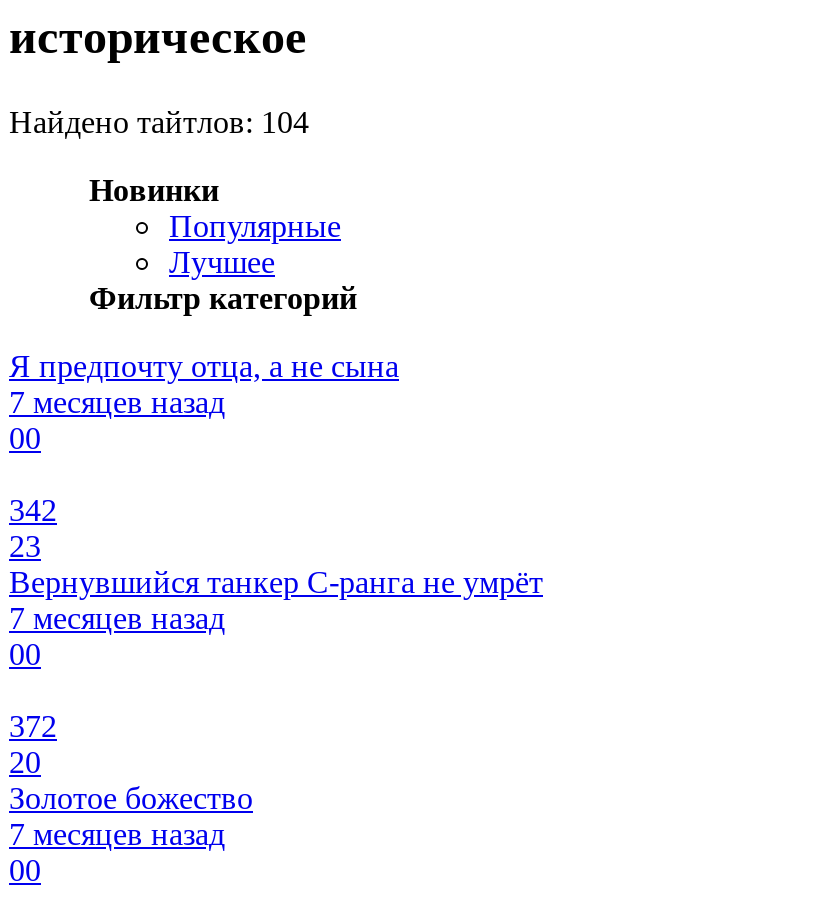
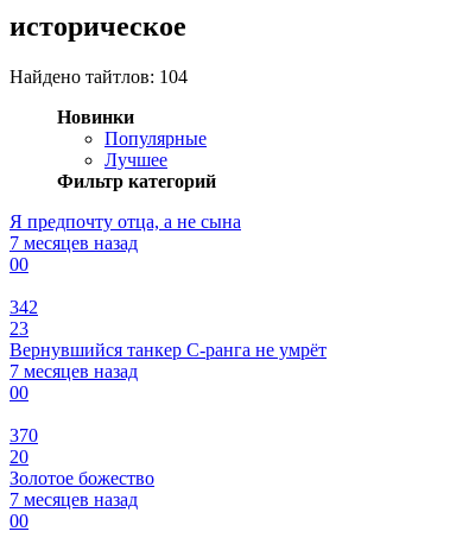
- 372
+ 370
